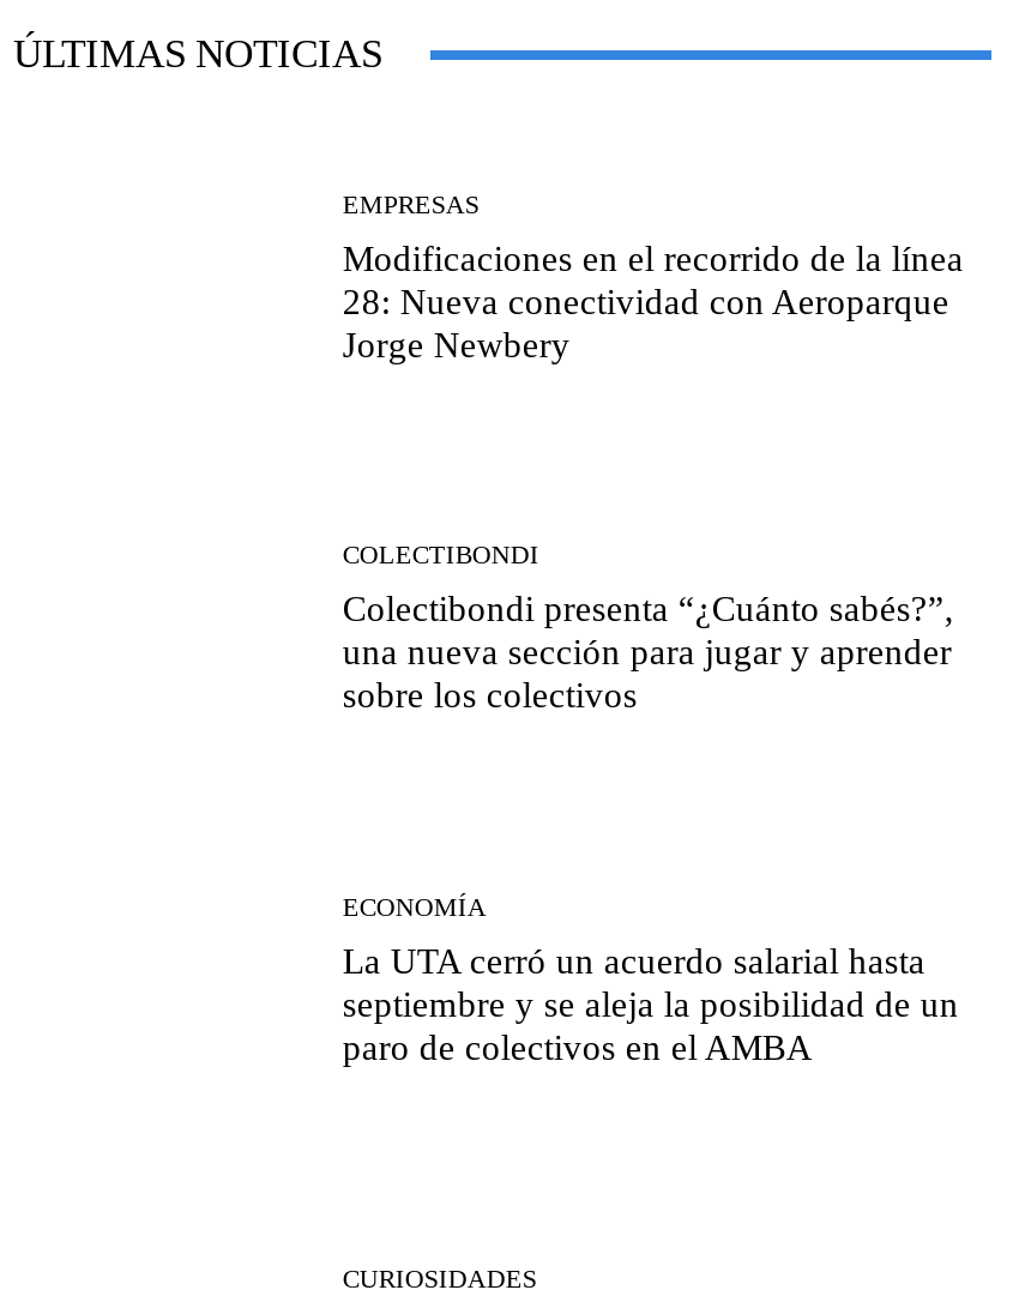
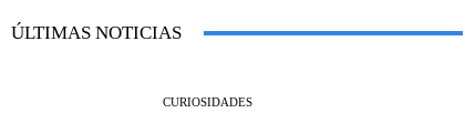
- EMPRESAS
- Modificaciones en el recorrido de la línea
- 28: Nueva conectividad con Aeroparque
- Jorge Newbery

- COLECTIBONDI
- Colectibondi presenta “¿Cuánto sabés?”,
- una nueva sección para jugar y aprender
- sobre los colectivos

- ECONOMÍA
- La UTA cerró un acuerdo salarial hasta
- septiembre y se aleja la posibilidad de un
- paro de colectivos en el AMBA
